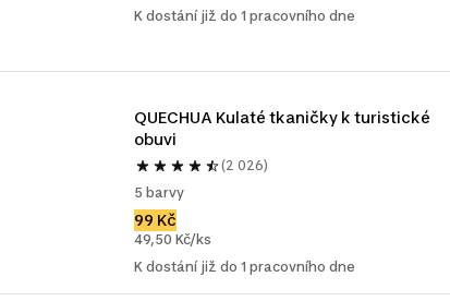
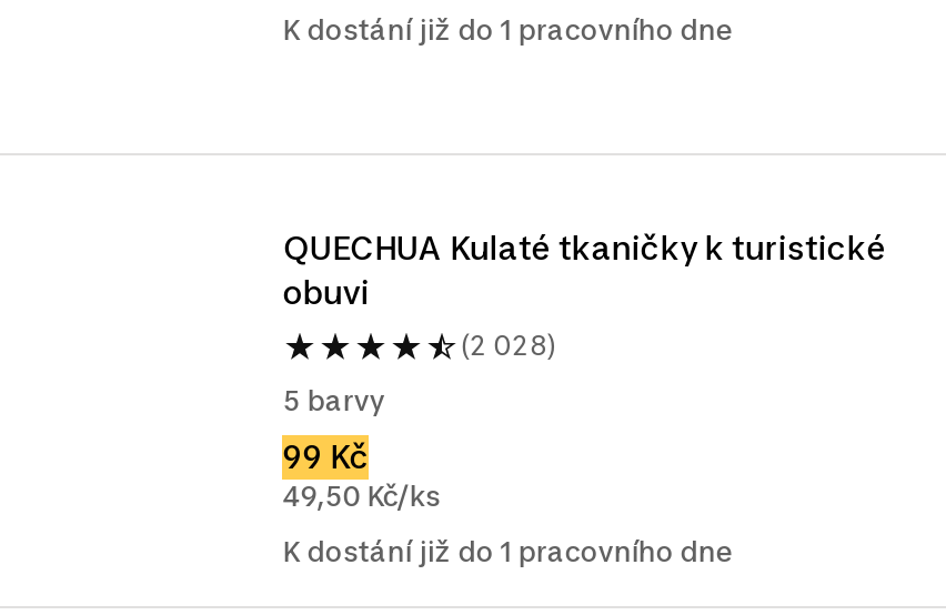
- (2 026)
+ (2 028)
